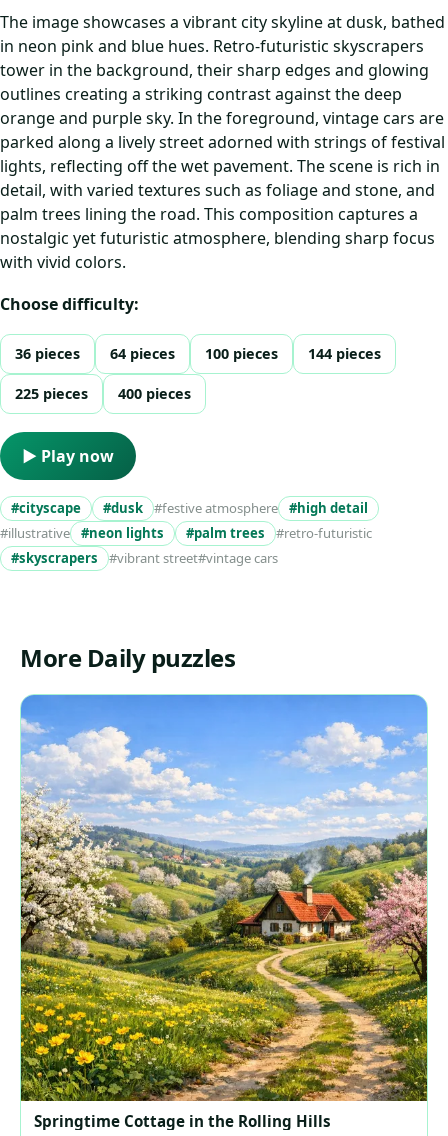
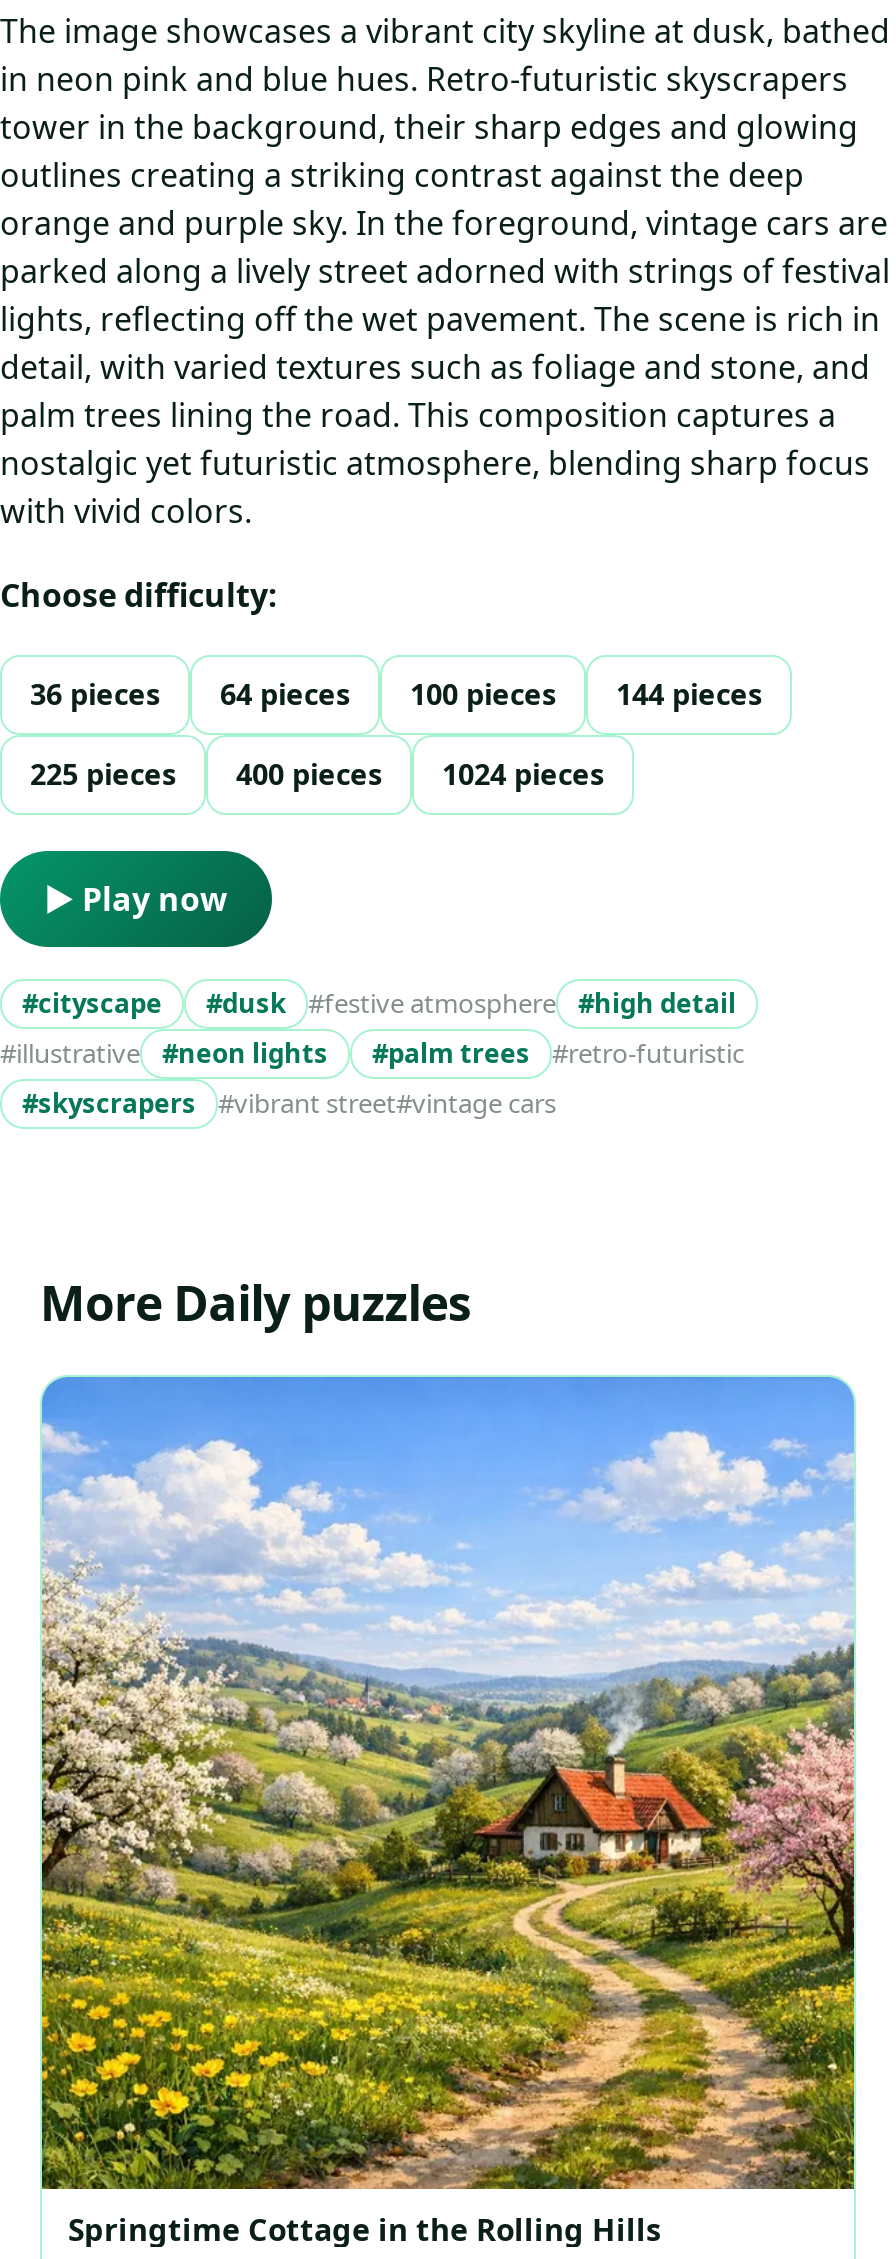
+ 1024 pieces
